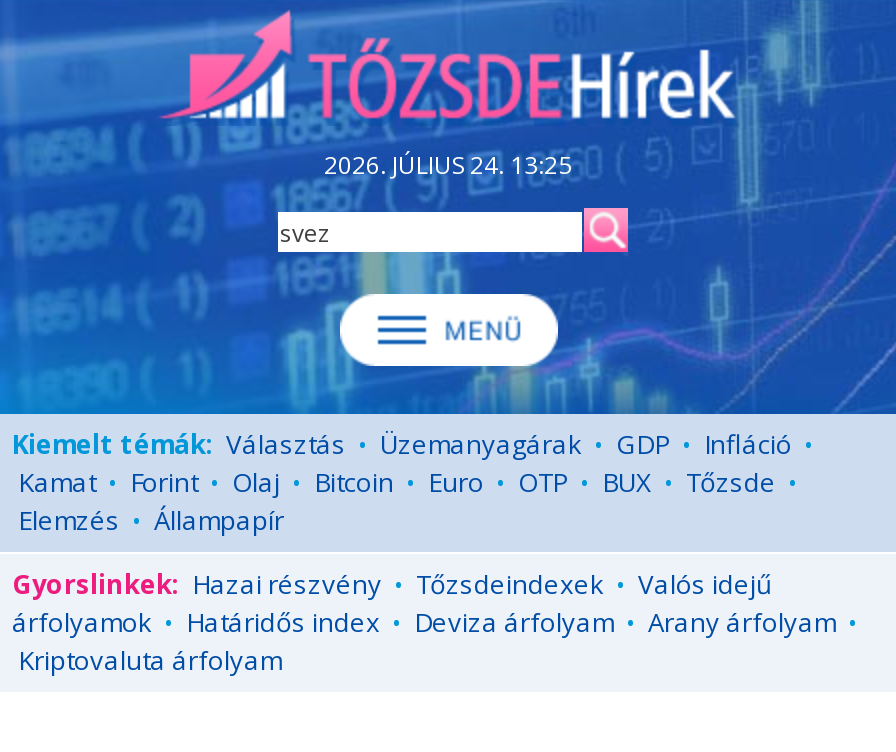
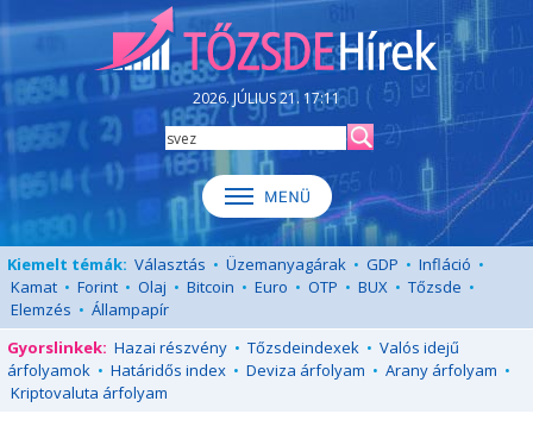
- 2026. JÚLIUS 24. 13:25
+ 2026. JÚLIUS 21. 17:11
